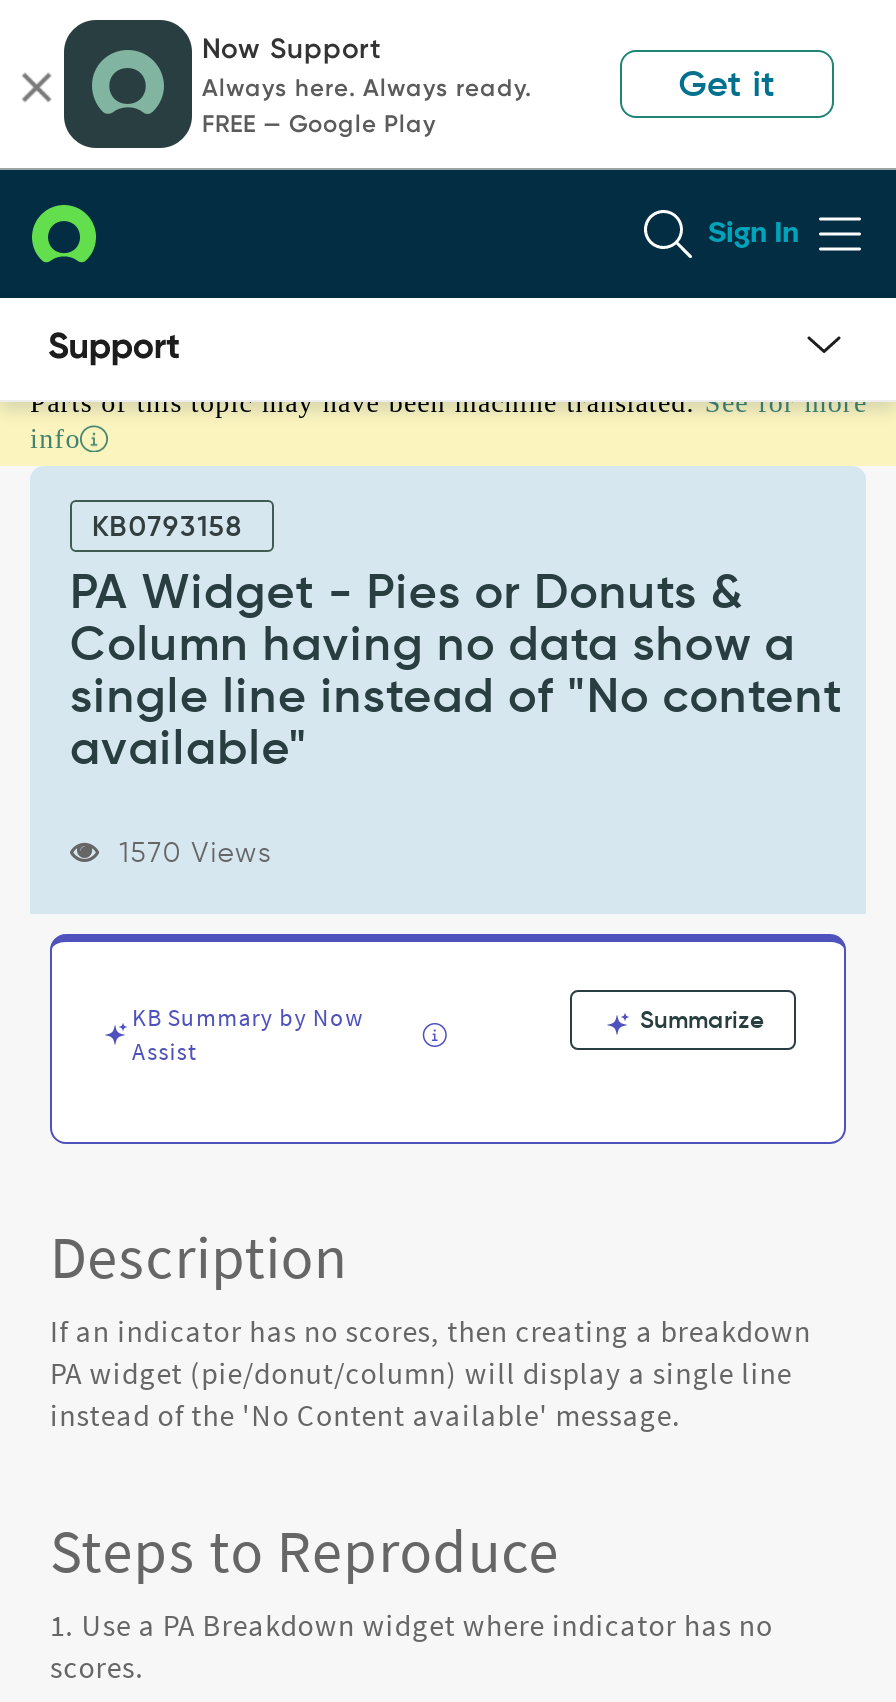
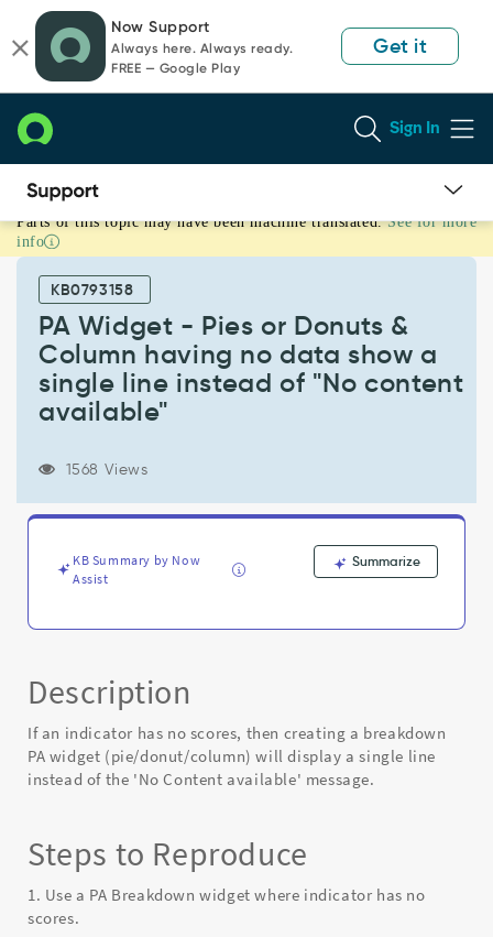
- 1570 Views
+ 1568 Views
